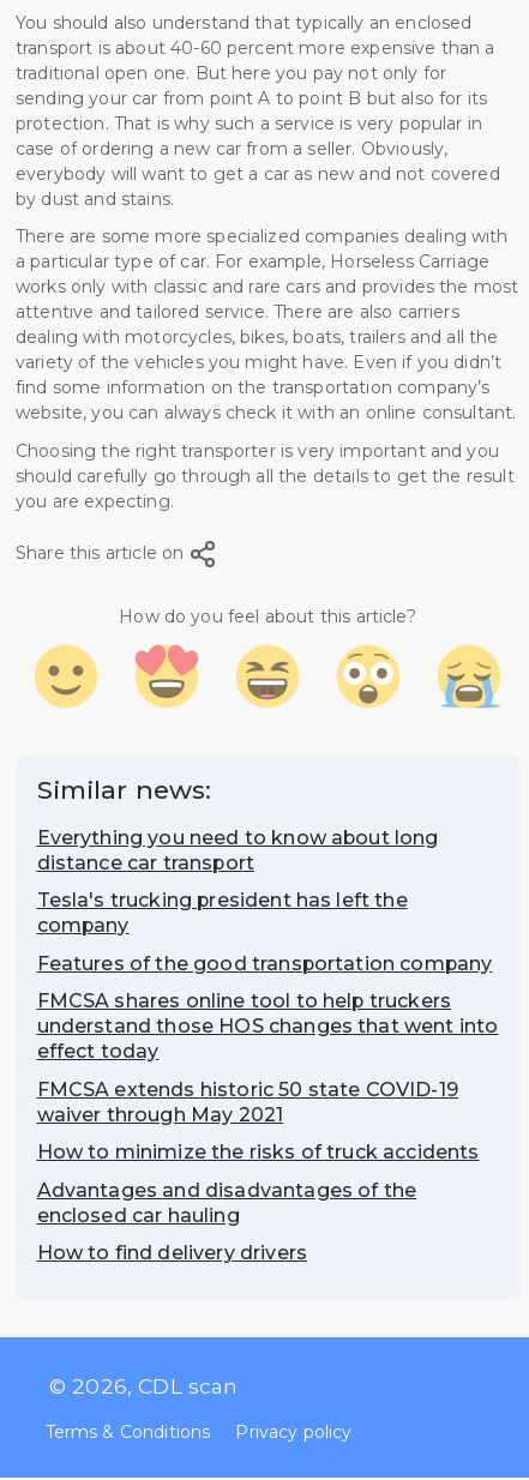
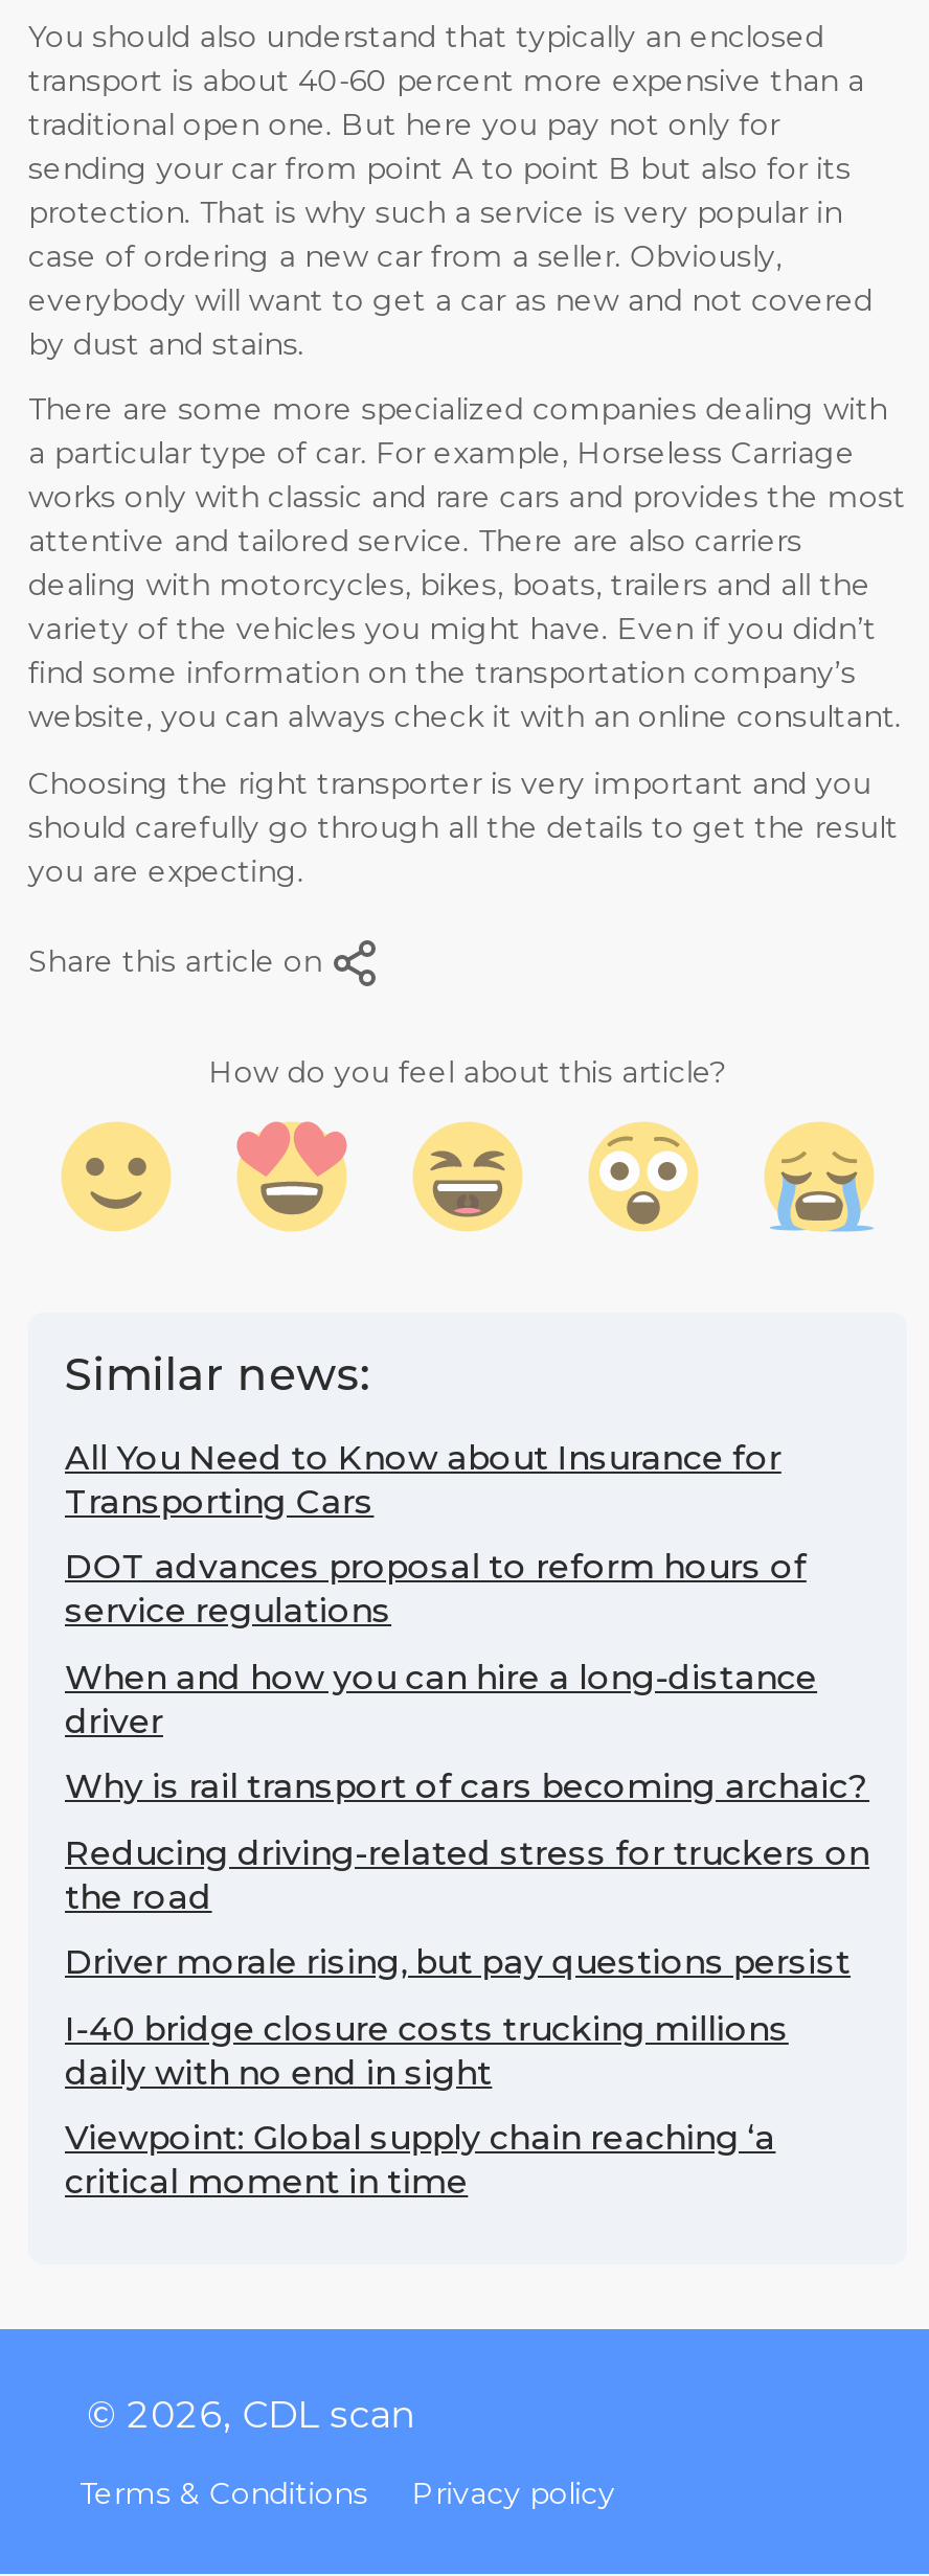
- Everything you need to know about long
- distance car transport
+ All You Need to Know about Insurance for
+ Transporting Cars

- Tesla's trucking president has left the
- company
+ DOT advances proposal to reform hours of
+ service regulations

- Features of the good transportation company
+ When and how you can hire a long-distance
+ driver

- FMCSA shares online tool to help truckers
- understand those HOS changes that went into
- effect today
+ Why is rail transport of cars becoming archaic?

- FMCSA extends historic 50 state COVID-19
- waiver through May 2021
+ Reducing driving-related stress for truckers on
+ the road

- How to minimize the risks of truck accidents
+ Driver morale rising, but pay questions persist

- Advantages and disadvantages of the
- enclosed car hauling
+ I-40 bridge closure costs trucking millions
+ daily with no end in sight

- How to find delivery drivers
+ Viewpoint: Global supply chain reaching ‘a
+ critical moment in time
